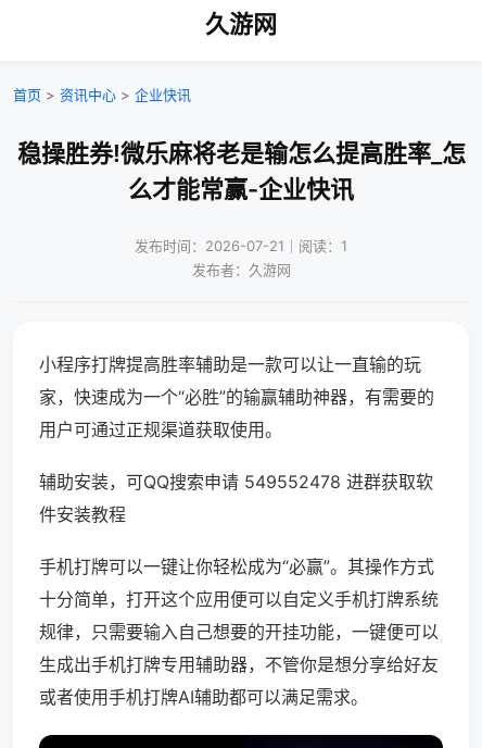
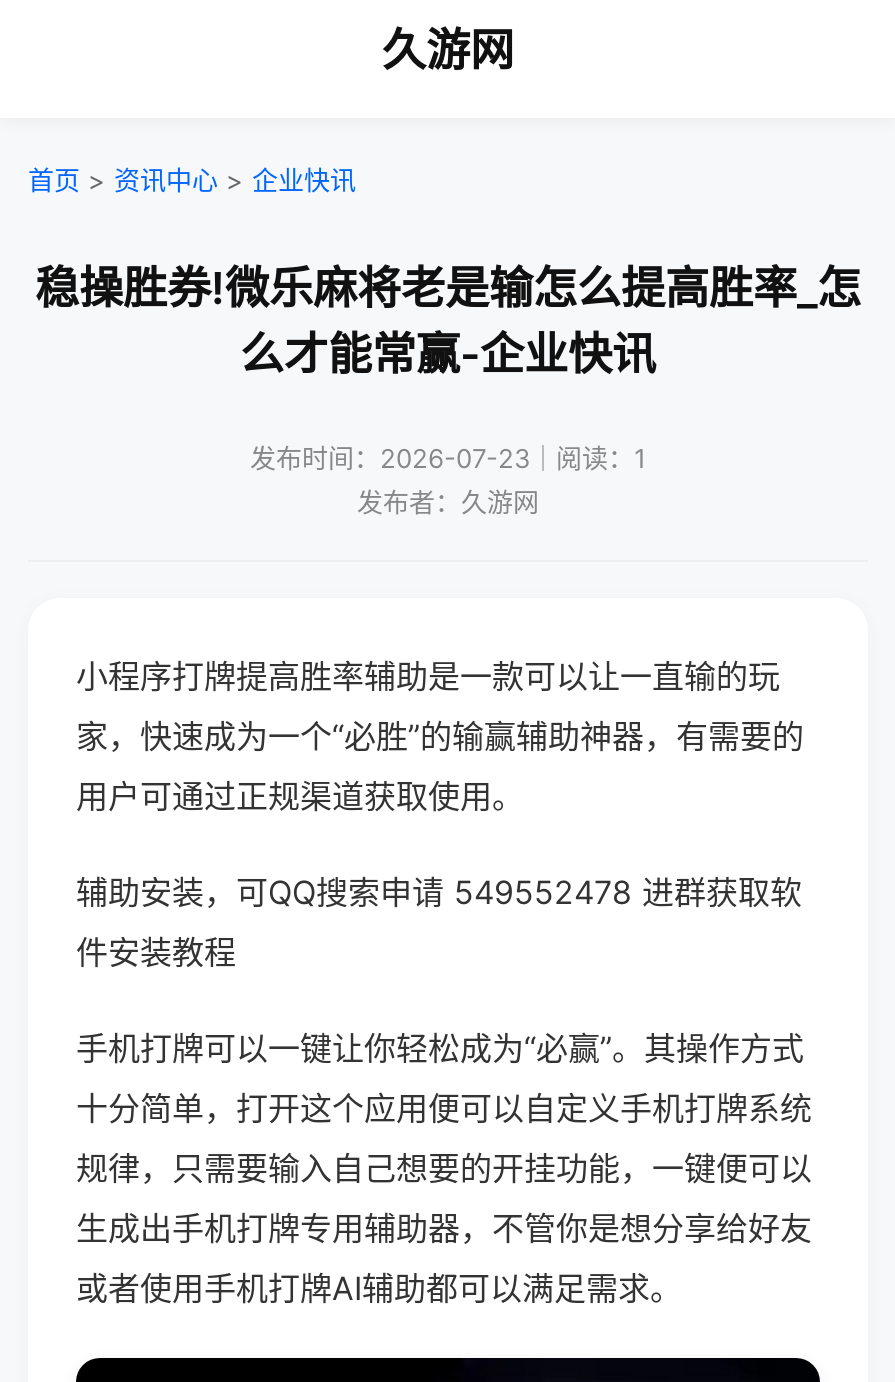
- 发布时间：2026-07-21｜阅读：1
+ 发布时间：2026-07-23｜阅读：1
